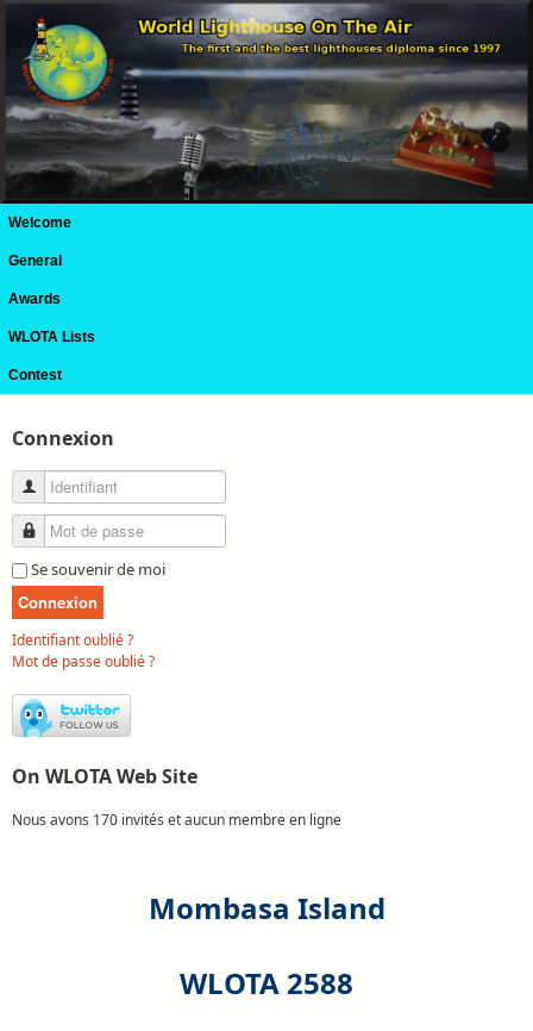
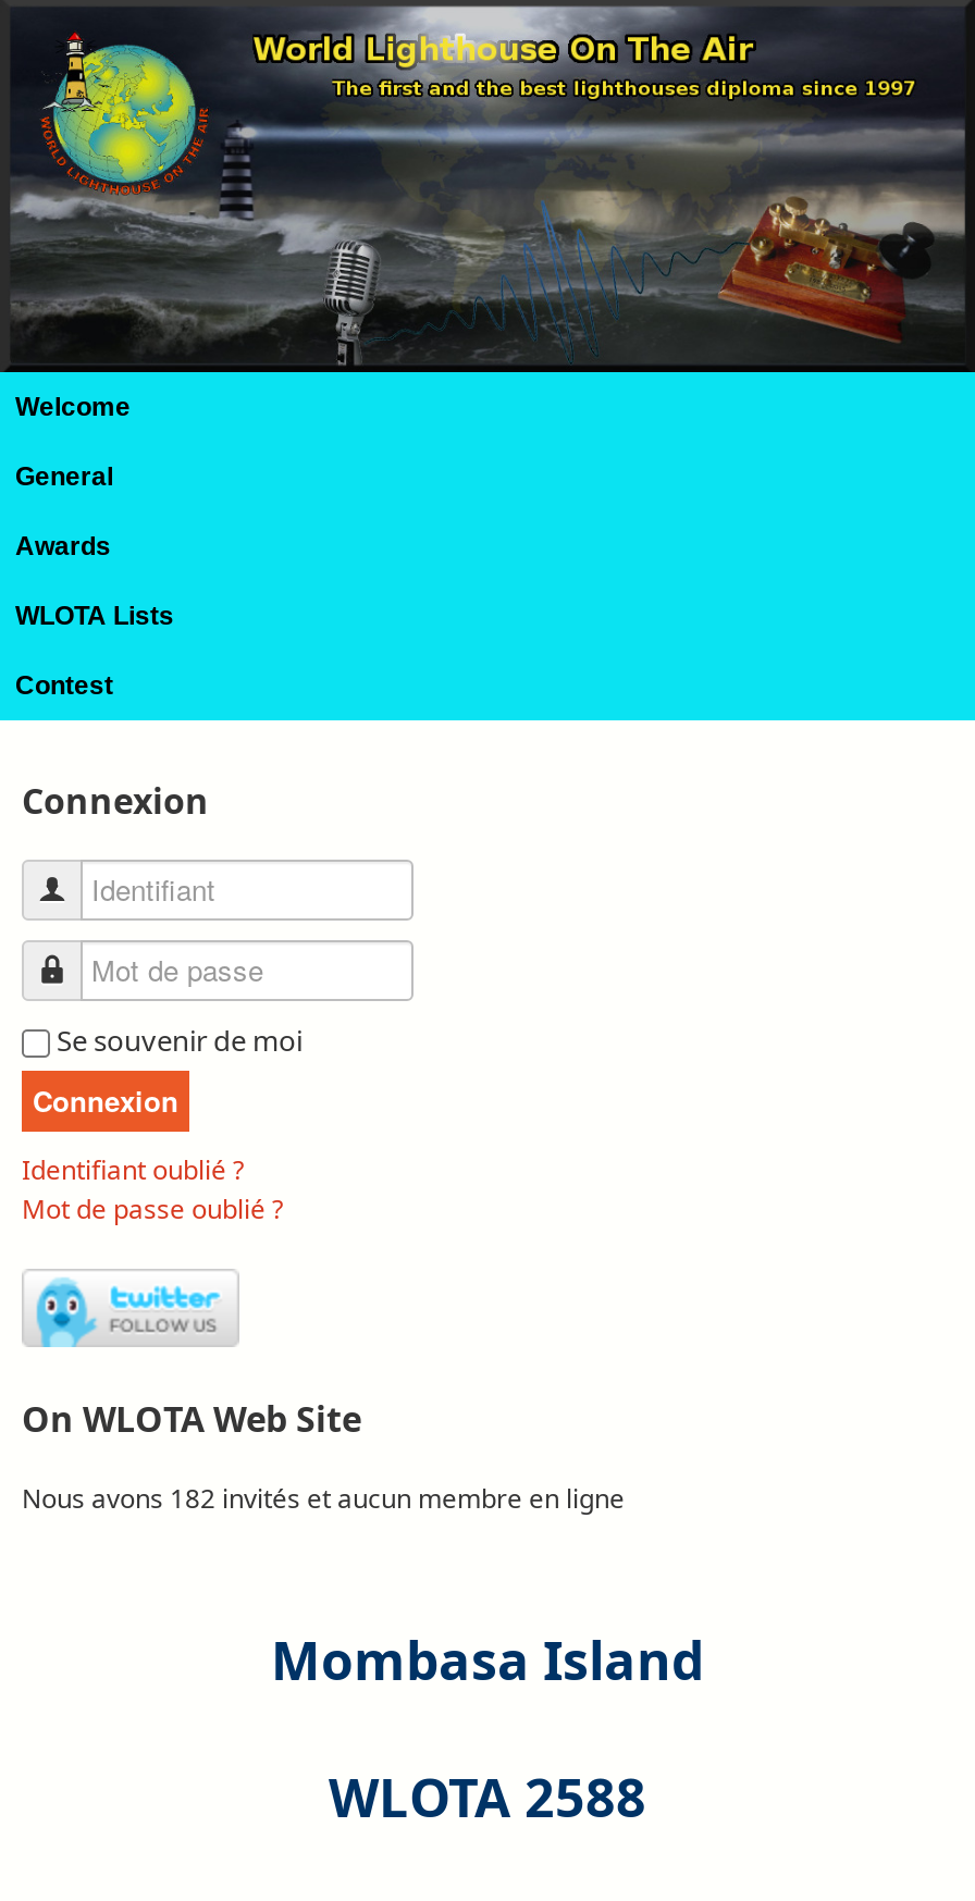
- Nous avons 170 invités et aucun membre en ligne
+ Nous avons 182 invités et aucun membre en ligne
